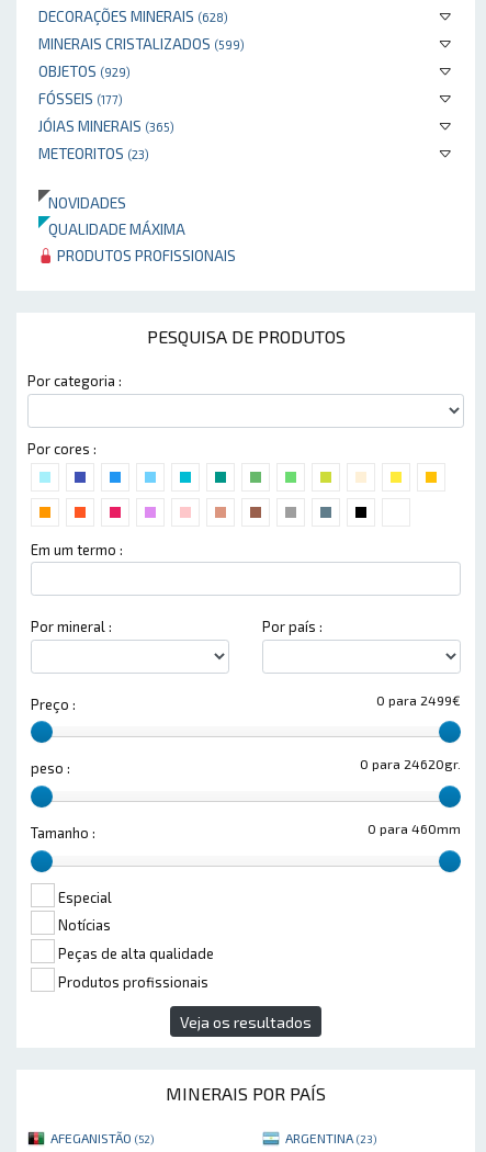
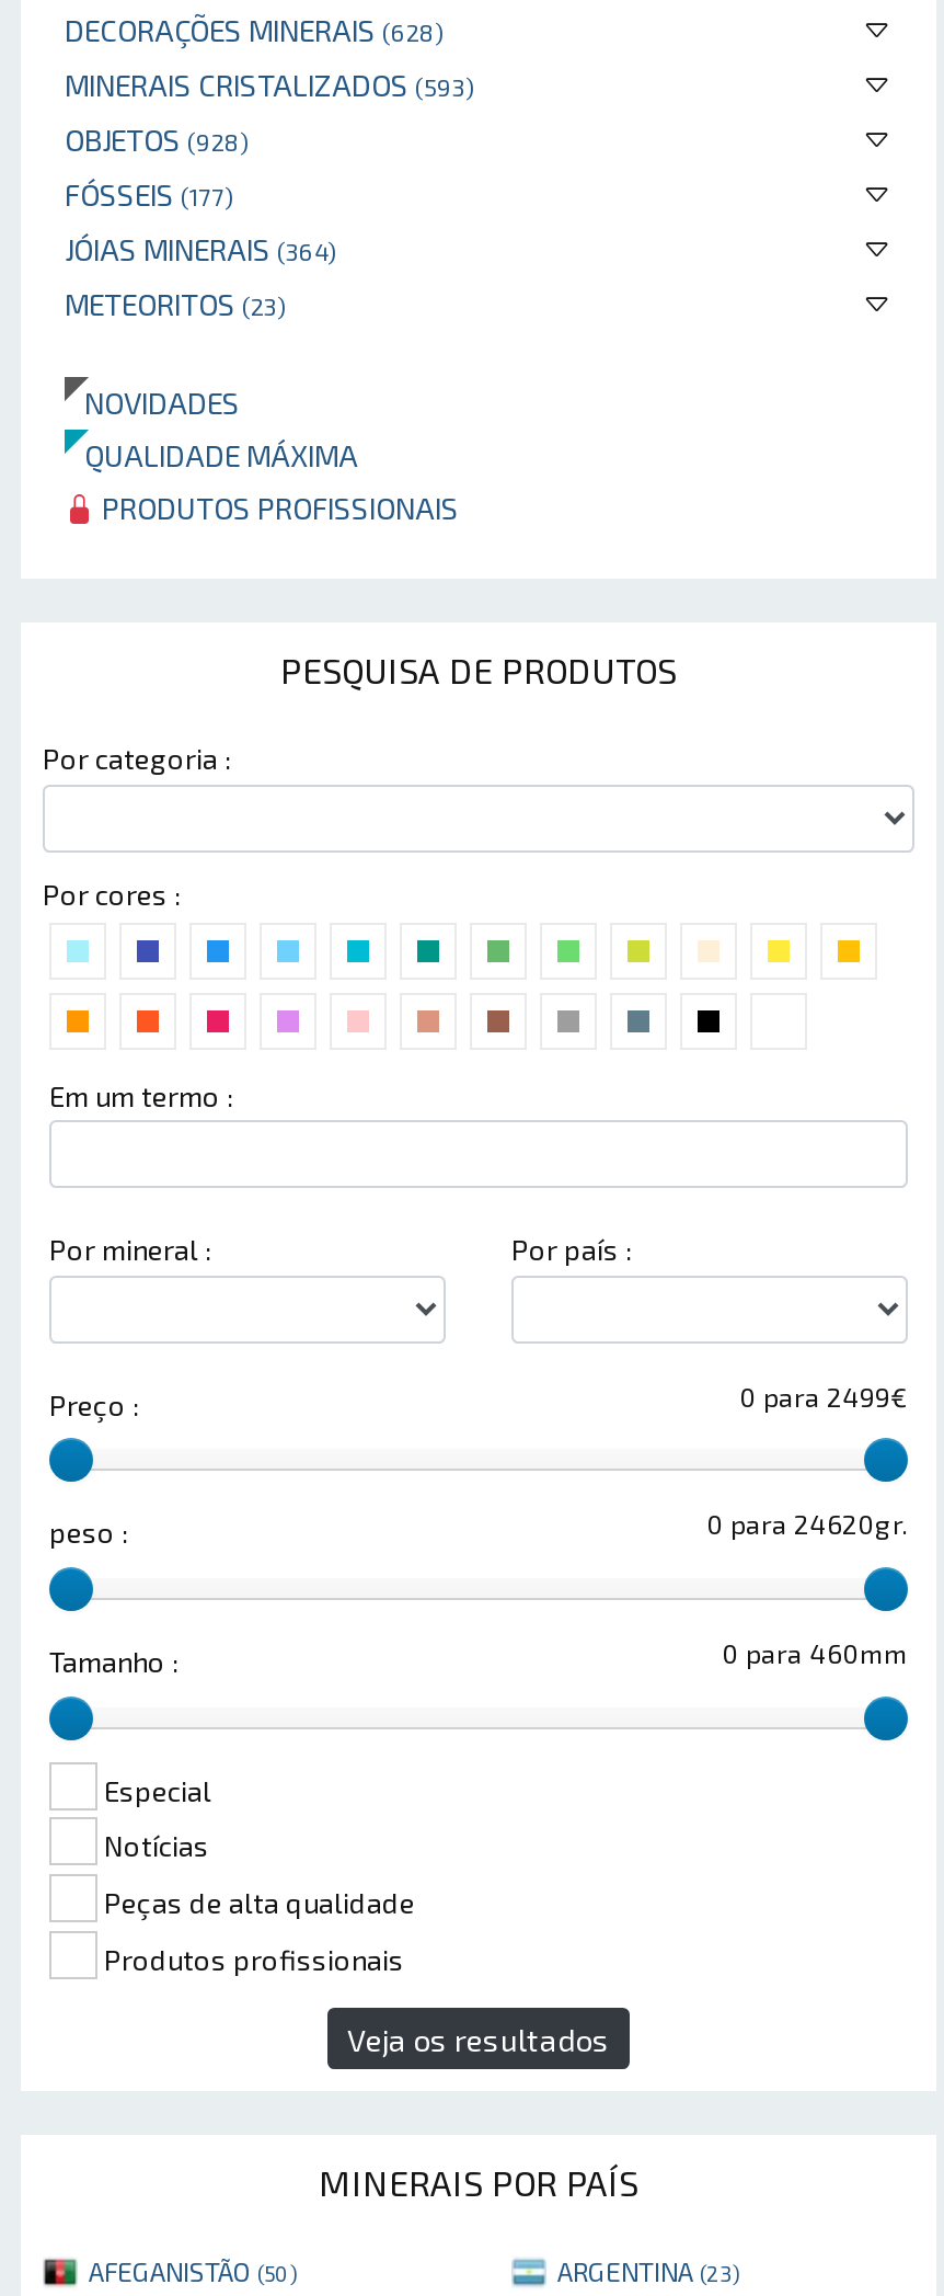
- MINERAIS CRISTALIZADOS (599)
+ MINERAIS CRISTALIZADOS (593)

- OBJETOS (929)
+ OBJETOS (928)

- JÓIAS MINERAIS (365)
+ JÓIAS MINERAIS (364)

- AFEGANISTÃO (52)
+ AFEGANISTÃO (50)
